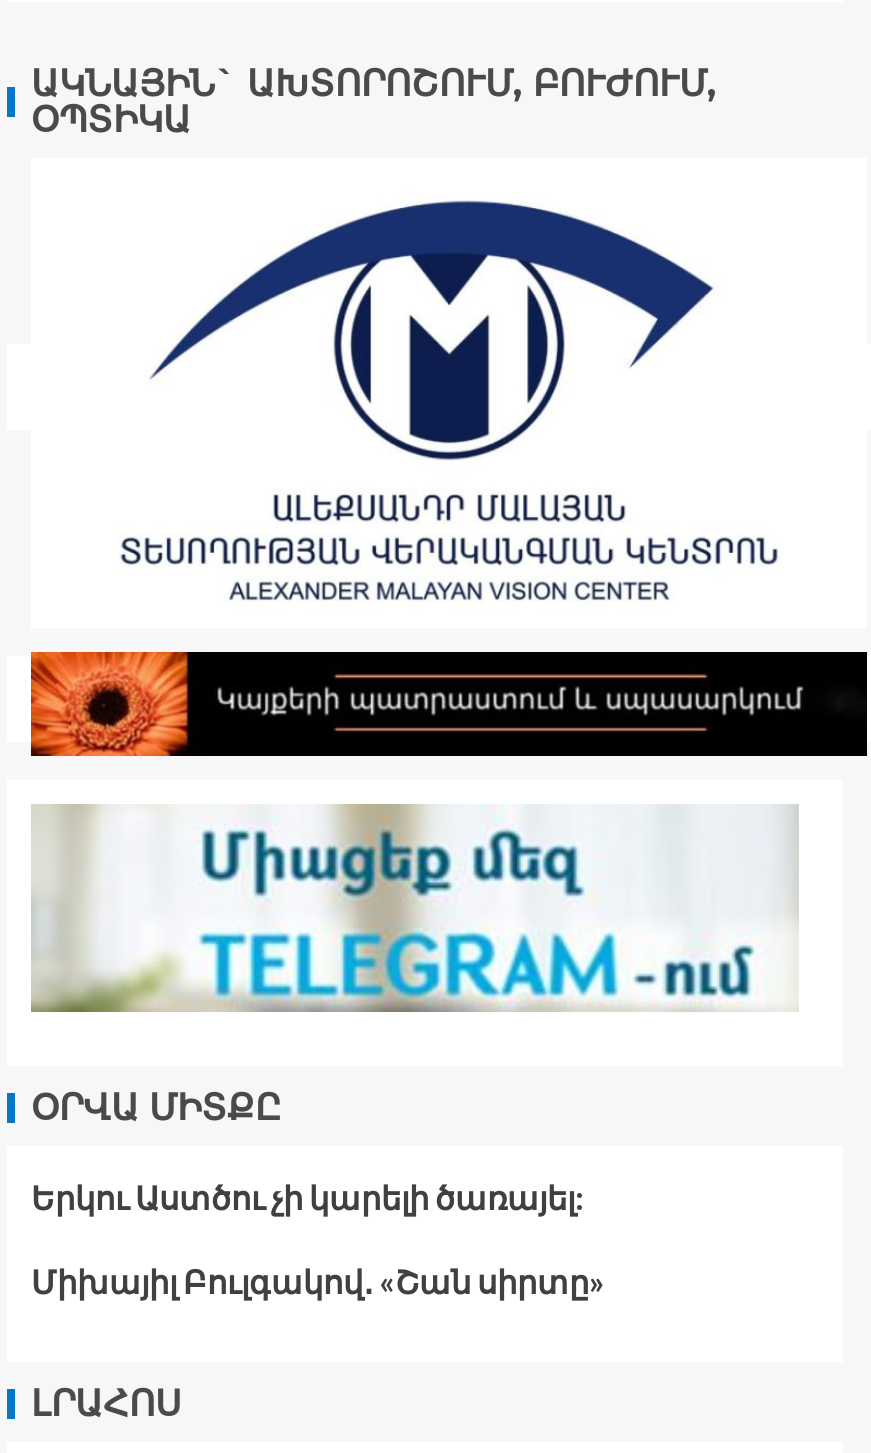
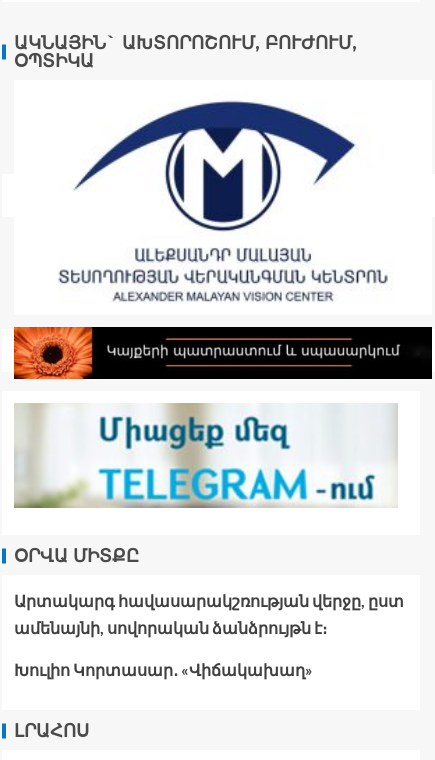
- Երկու Աստծու չի կարելի ծառայել:
+ Արտակարգ հավասարակշռության վերջը, ըստ
+ ամենայնի, սովորական ձանձրույթն է։

- Միխայիլ Բուլգակով․ «Շան սիրտը»
+ Խուլիո Կորտասար․ «Վիճակախաղ»
